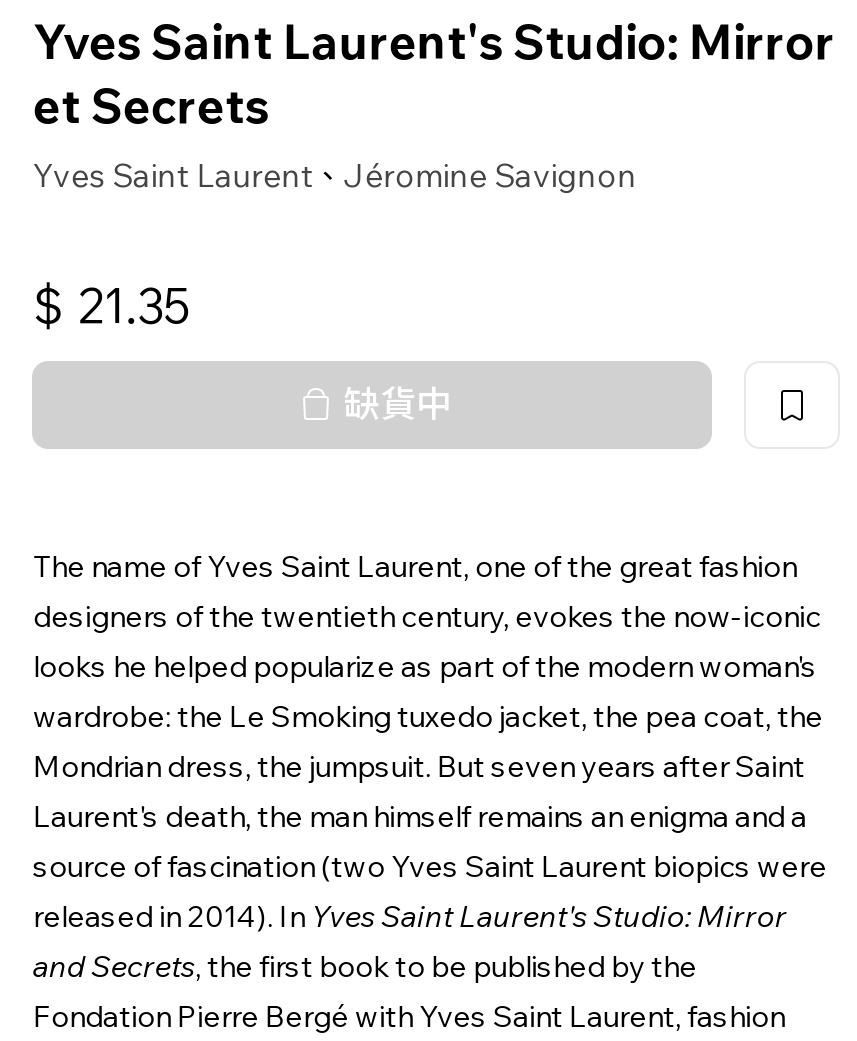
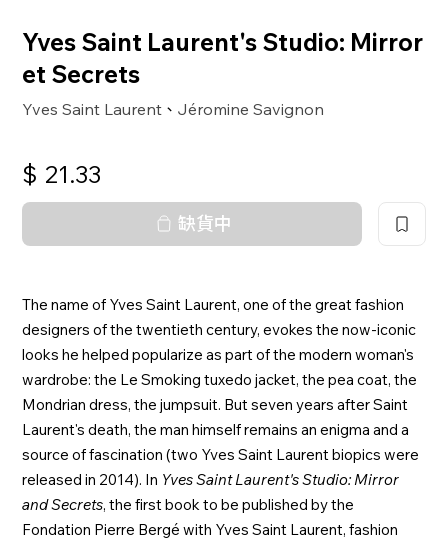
- $ 21.35
+ $ 21.33
